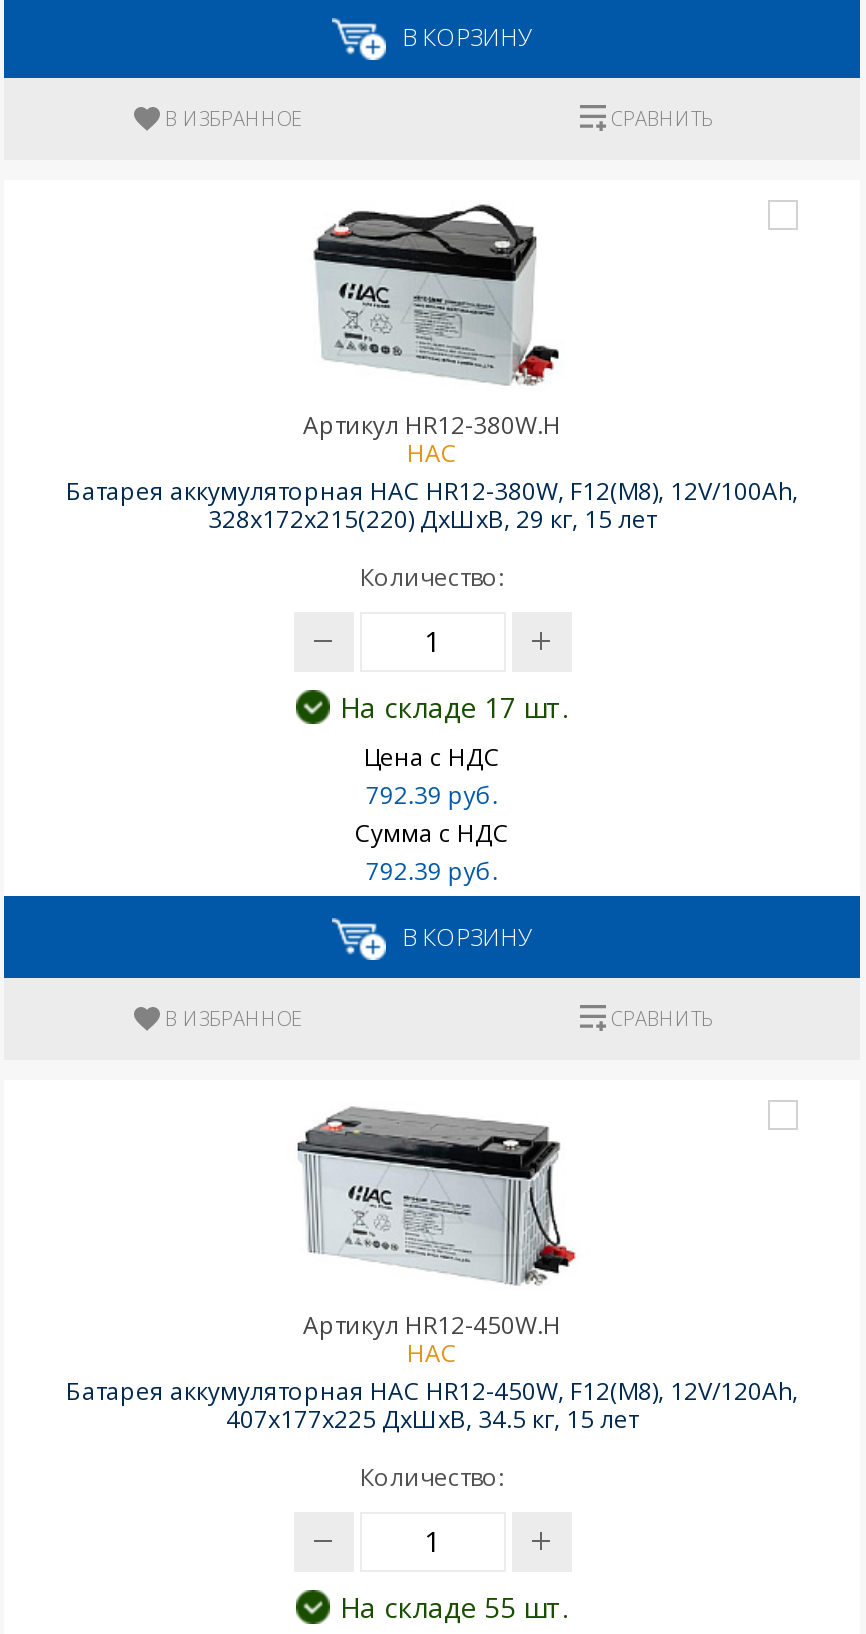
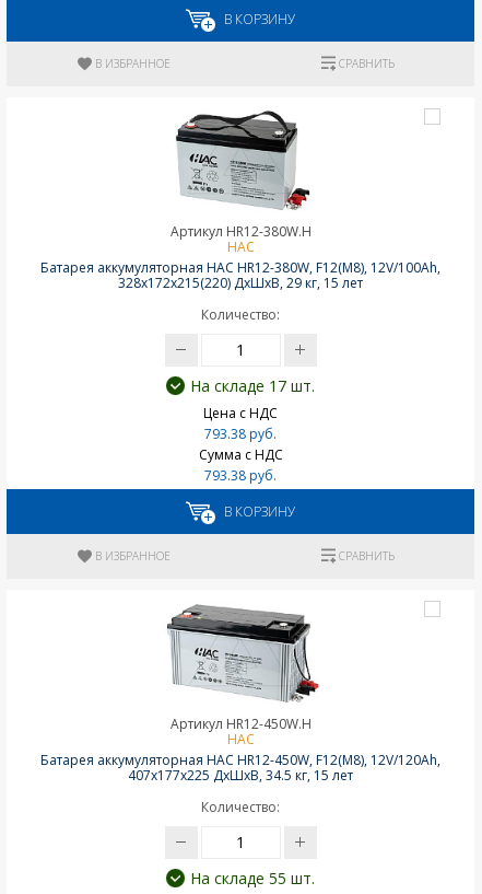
- 792.39 руб.
+ 793.38 руб.

- 792.39 руб.
+ 793.38 руб.
